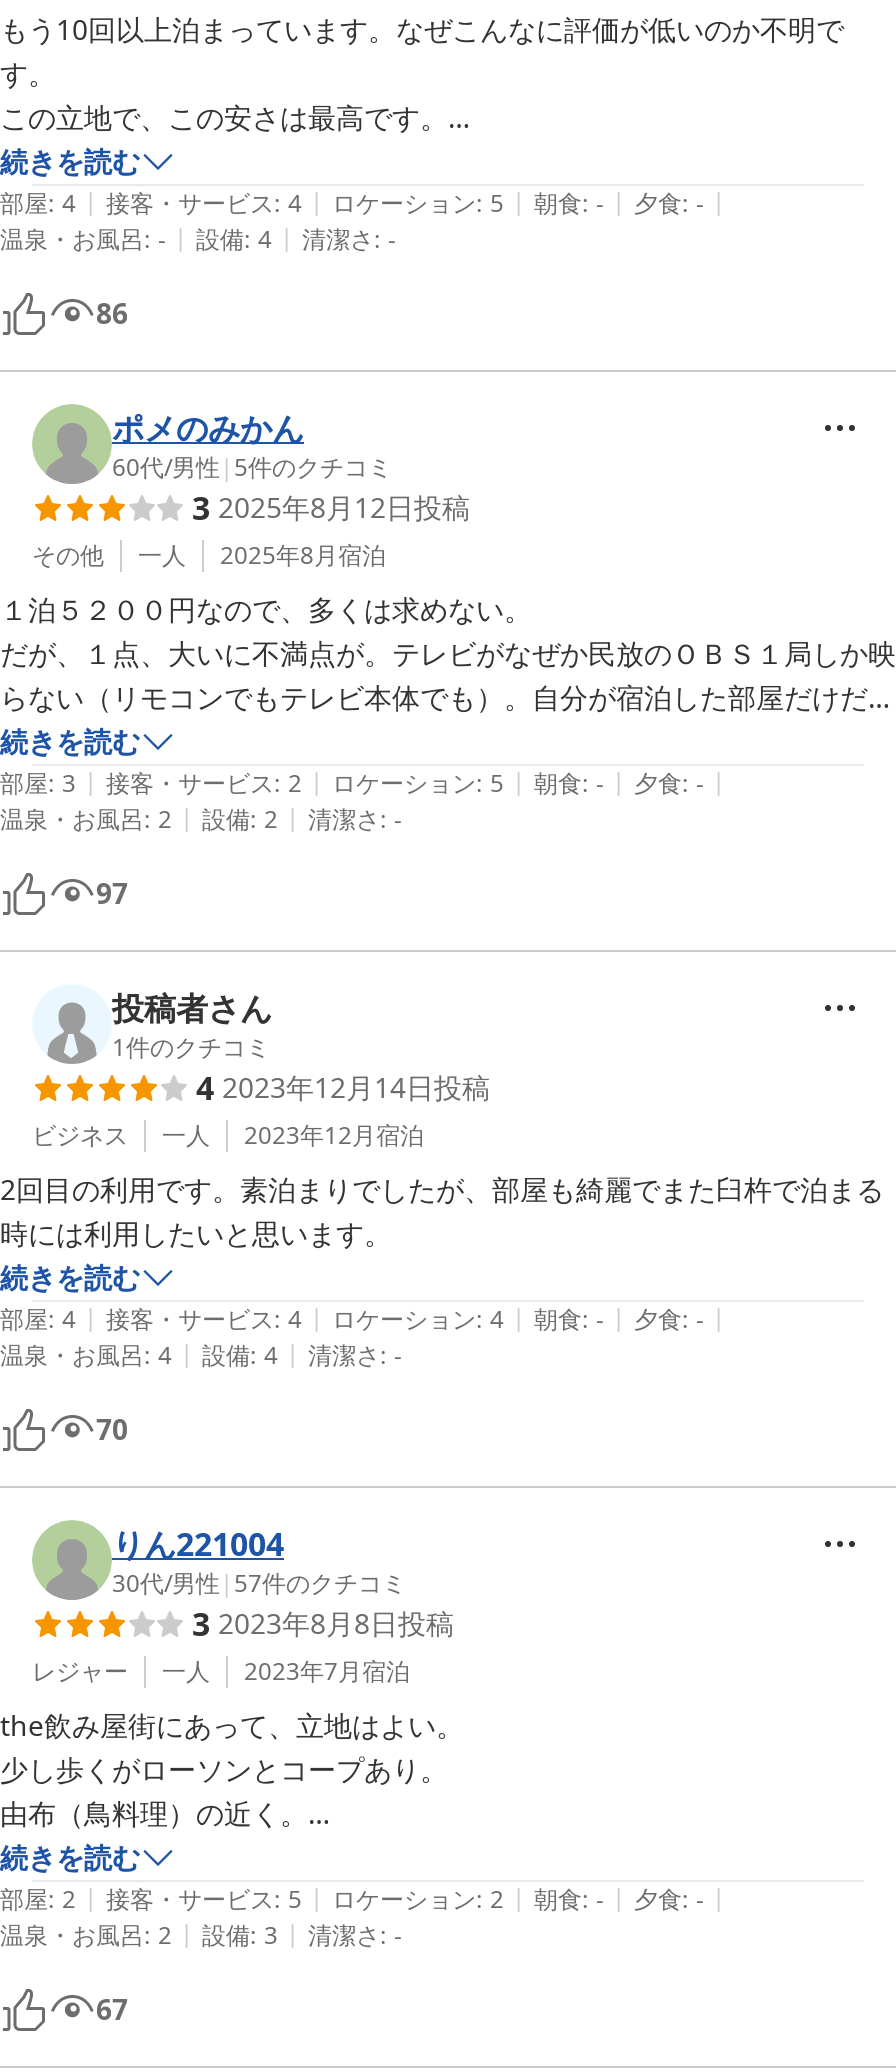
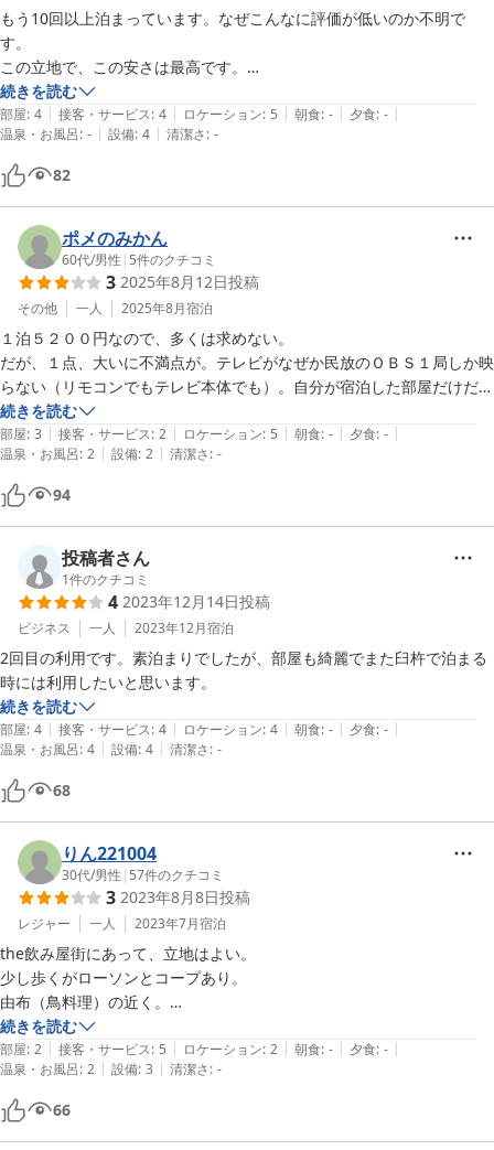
- 86
+ 82

- 97
+ 94

- 70
+ 68

- 67
+ 66
